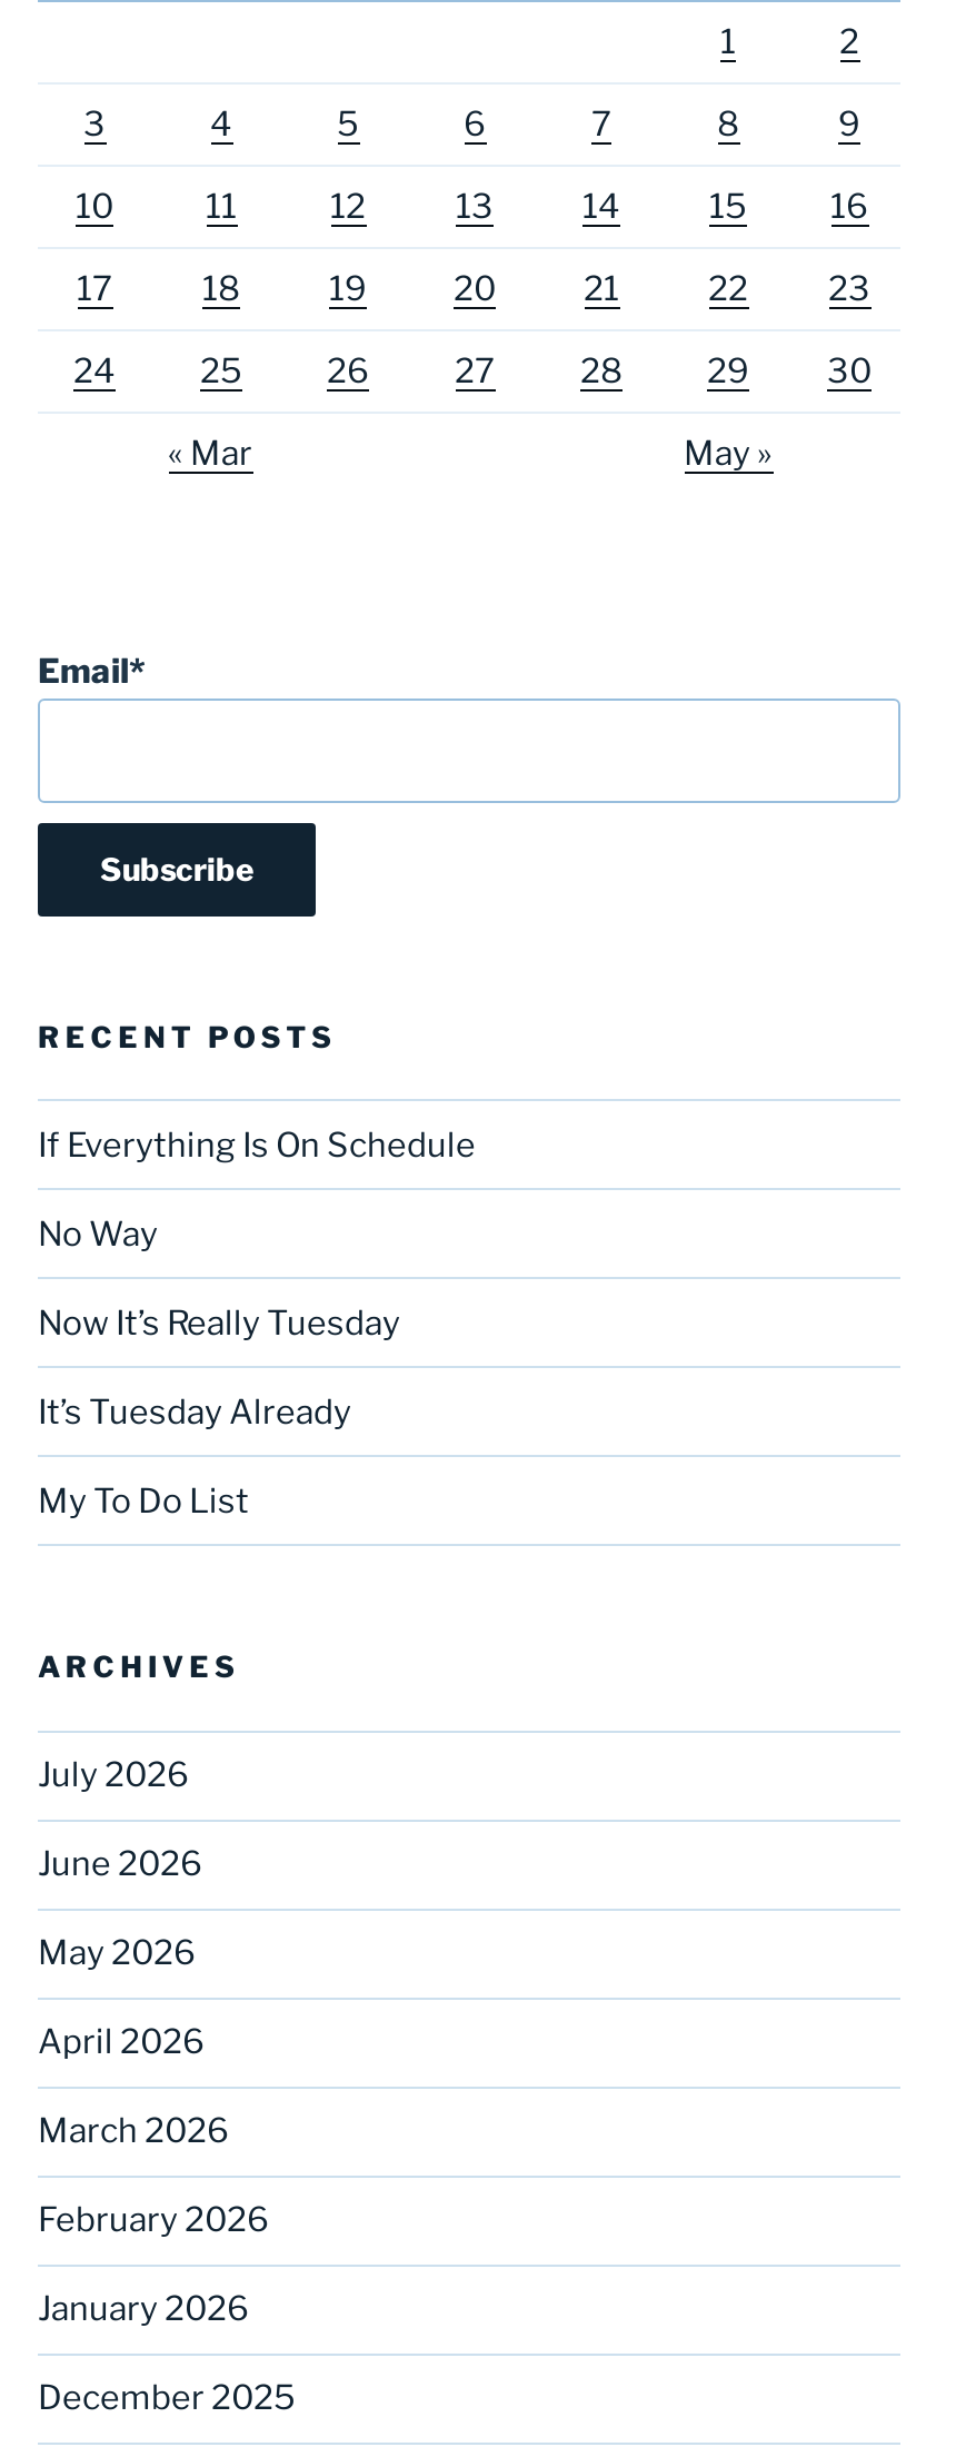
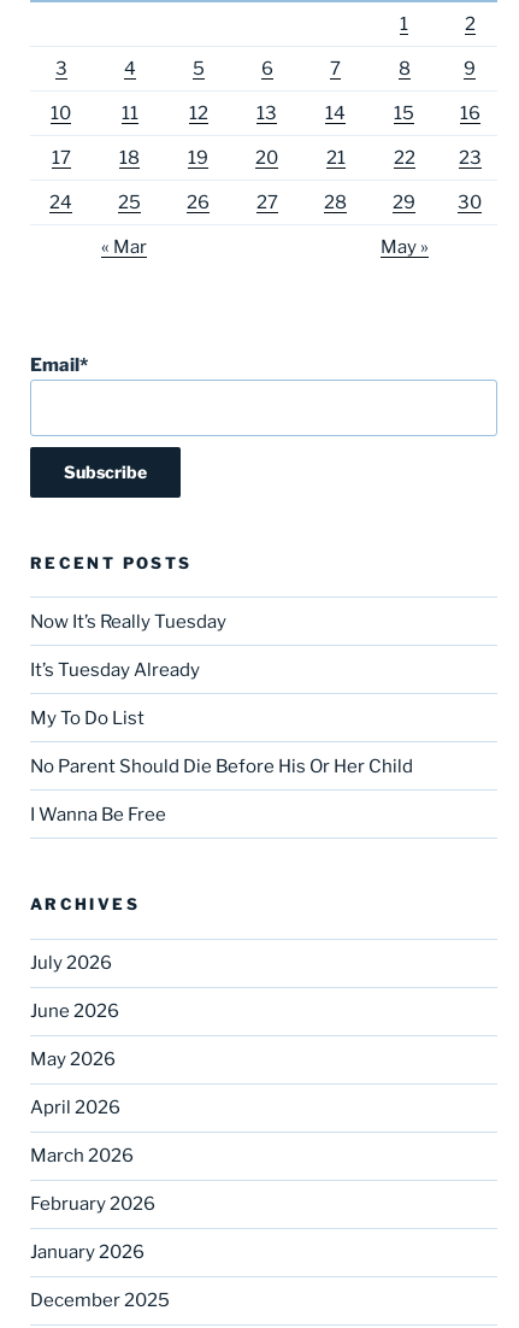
- If Everything Is On Schedule
- No Way

moved up: Now It’s Really Tuesday | It’s Tuesday Already | My To Do List

+ No Parent Should Die Before His Or Her Child
+ I Wanna Be Free
